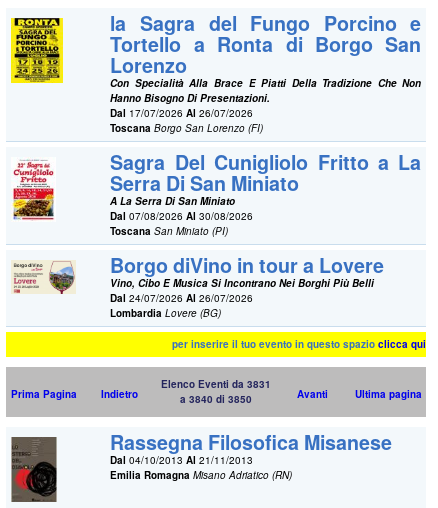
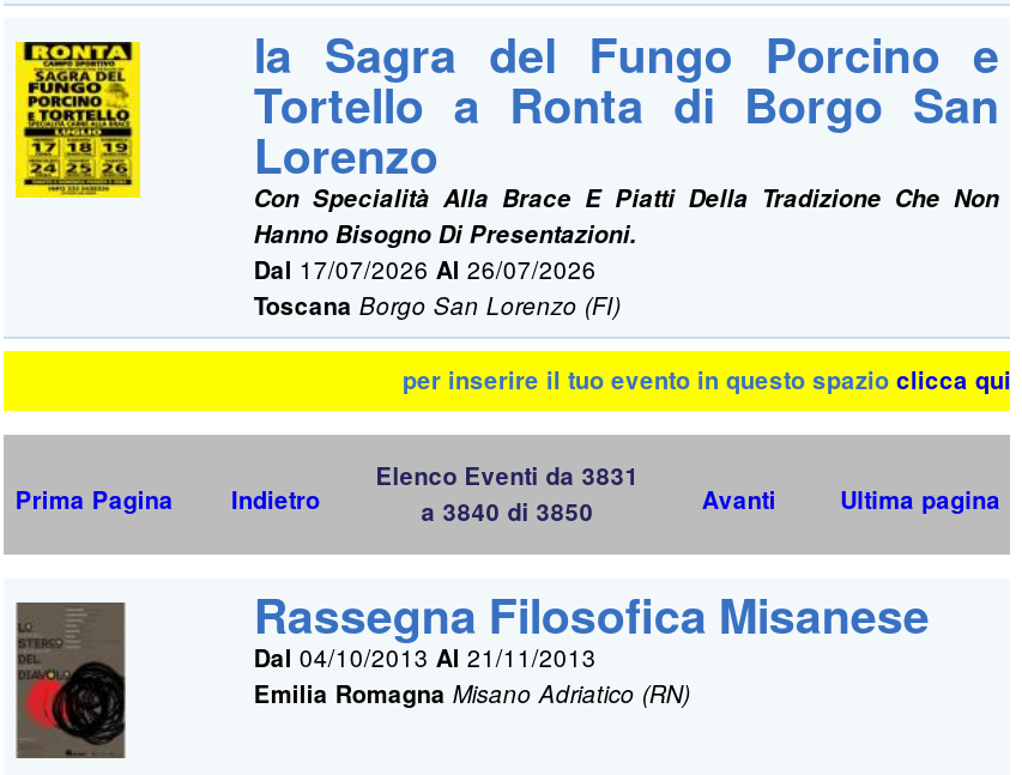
- [image]
- Sagra Del Cunigliolo Fritto a La
- Serra Di San Miniato
- A La Serra Di San Miniato
- Dal 07/08/2026 Al 30/08/2026
- Toscana San Miniato (PI)
- Borgo diVino in tour a Lovere
- Vino, Cibo E Musica Si Incontrano Nei Borghi Più Belli
- Dal 24/07/2026 Al 26/07/2026
- Lombardia Lovere (BG)

- [image]
